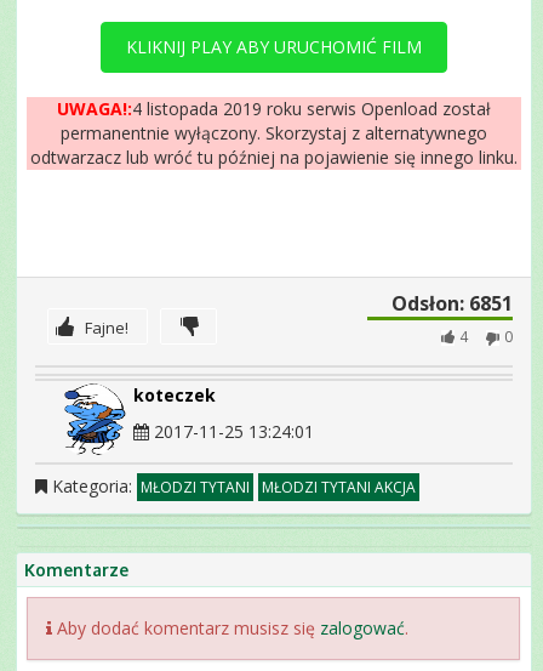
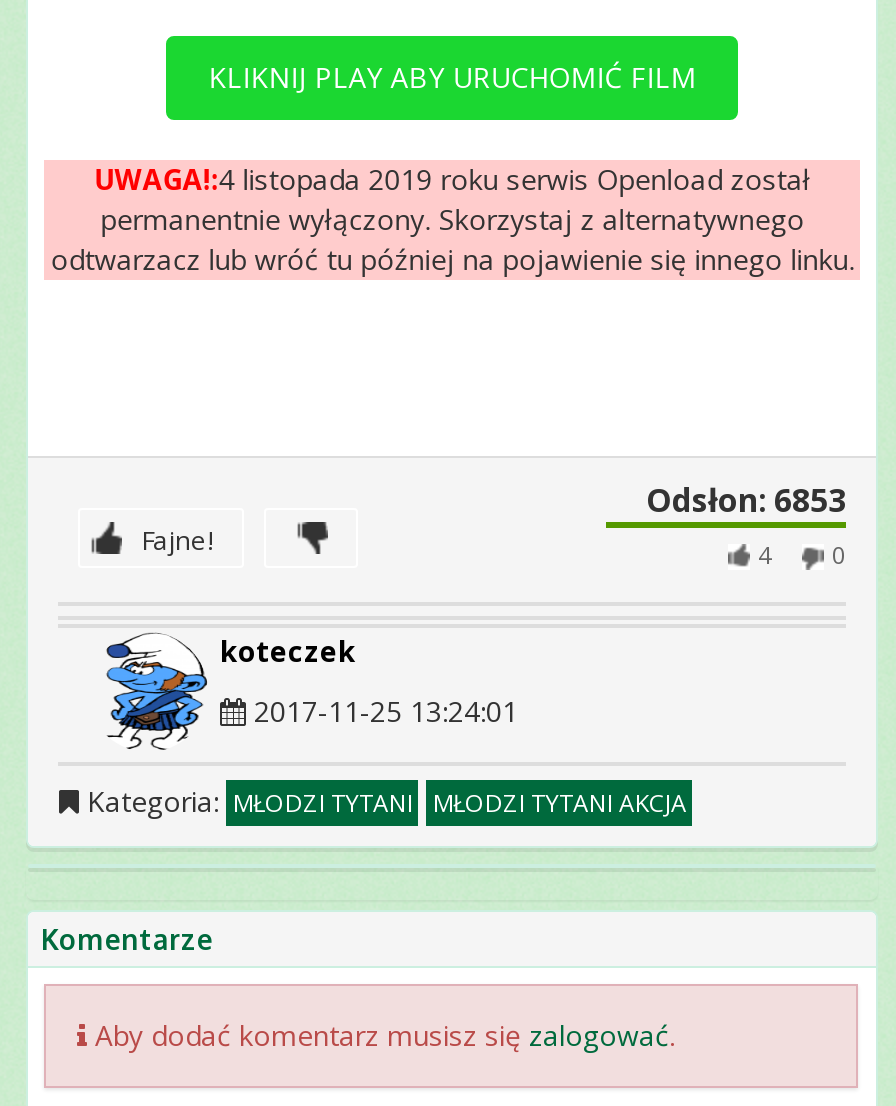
- Odsłon: 6851
+ Odsłon: 6853
